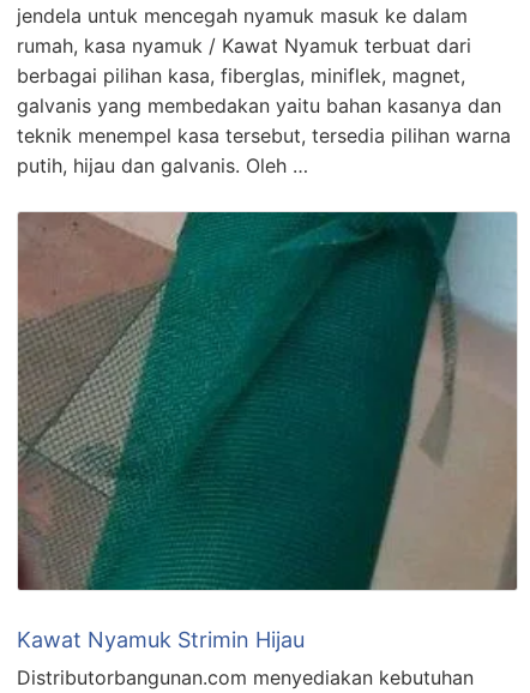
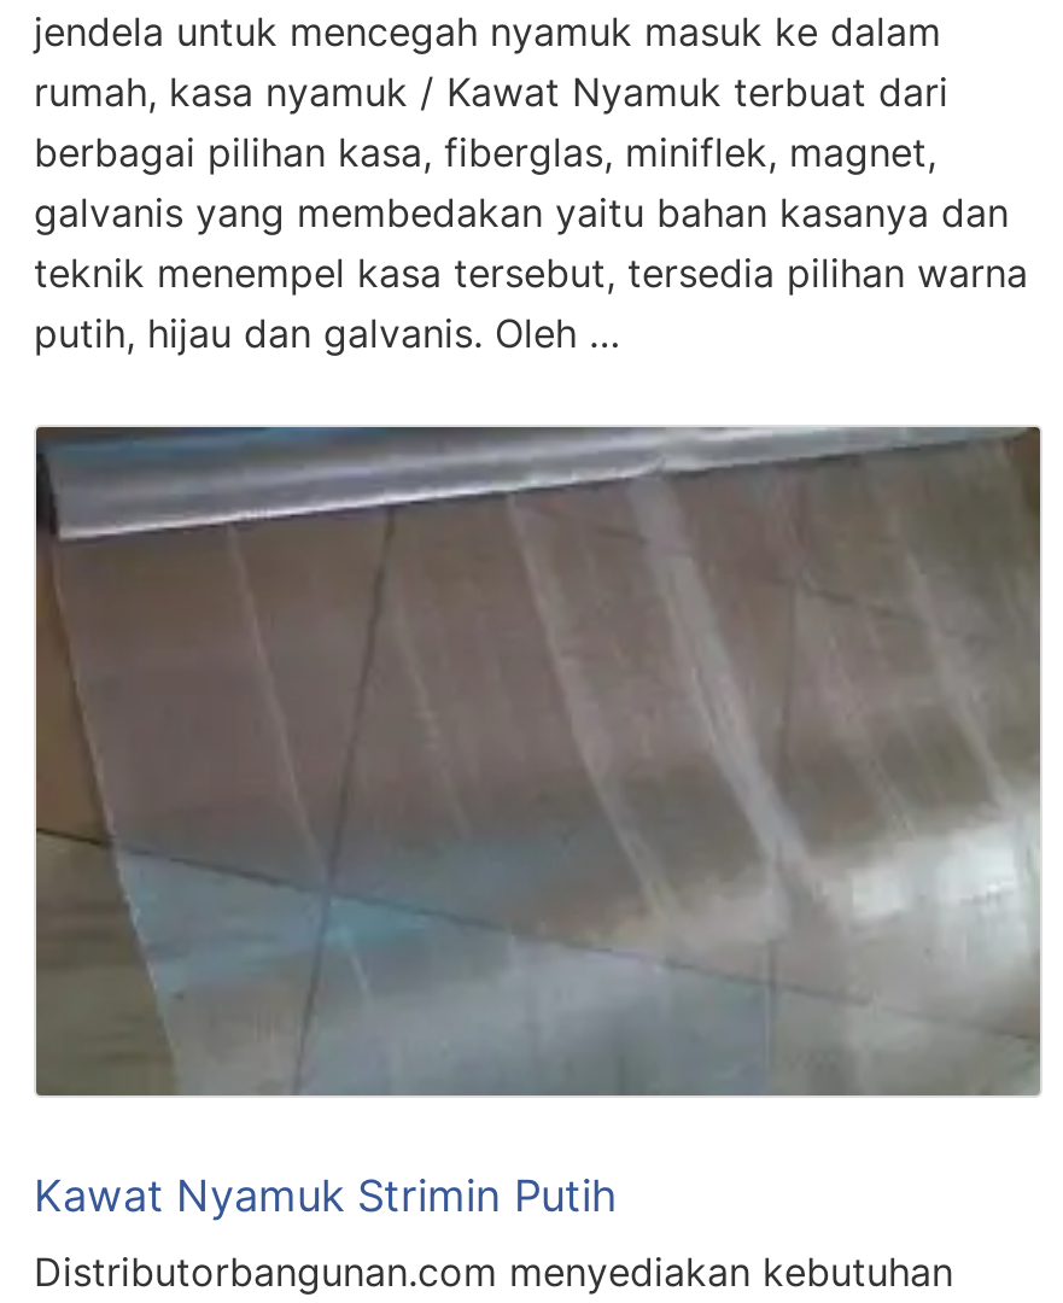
- [image]
- Kawat Nyamuk Strimin Hijau
+ [image]
+ Kawat Nyamuk Strimin Putih
